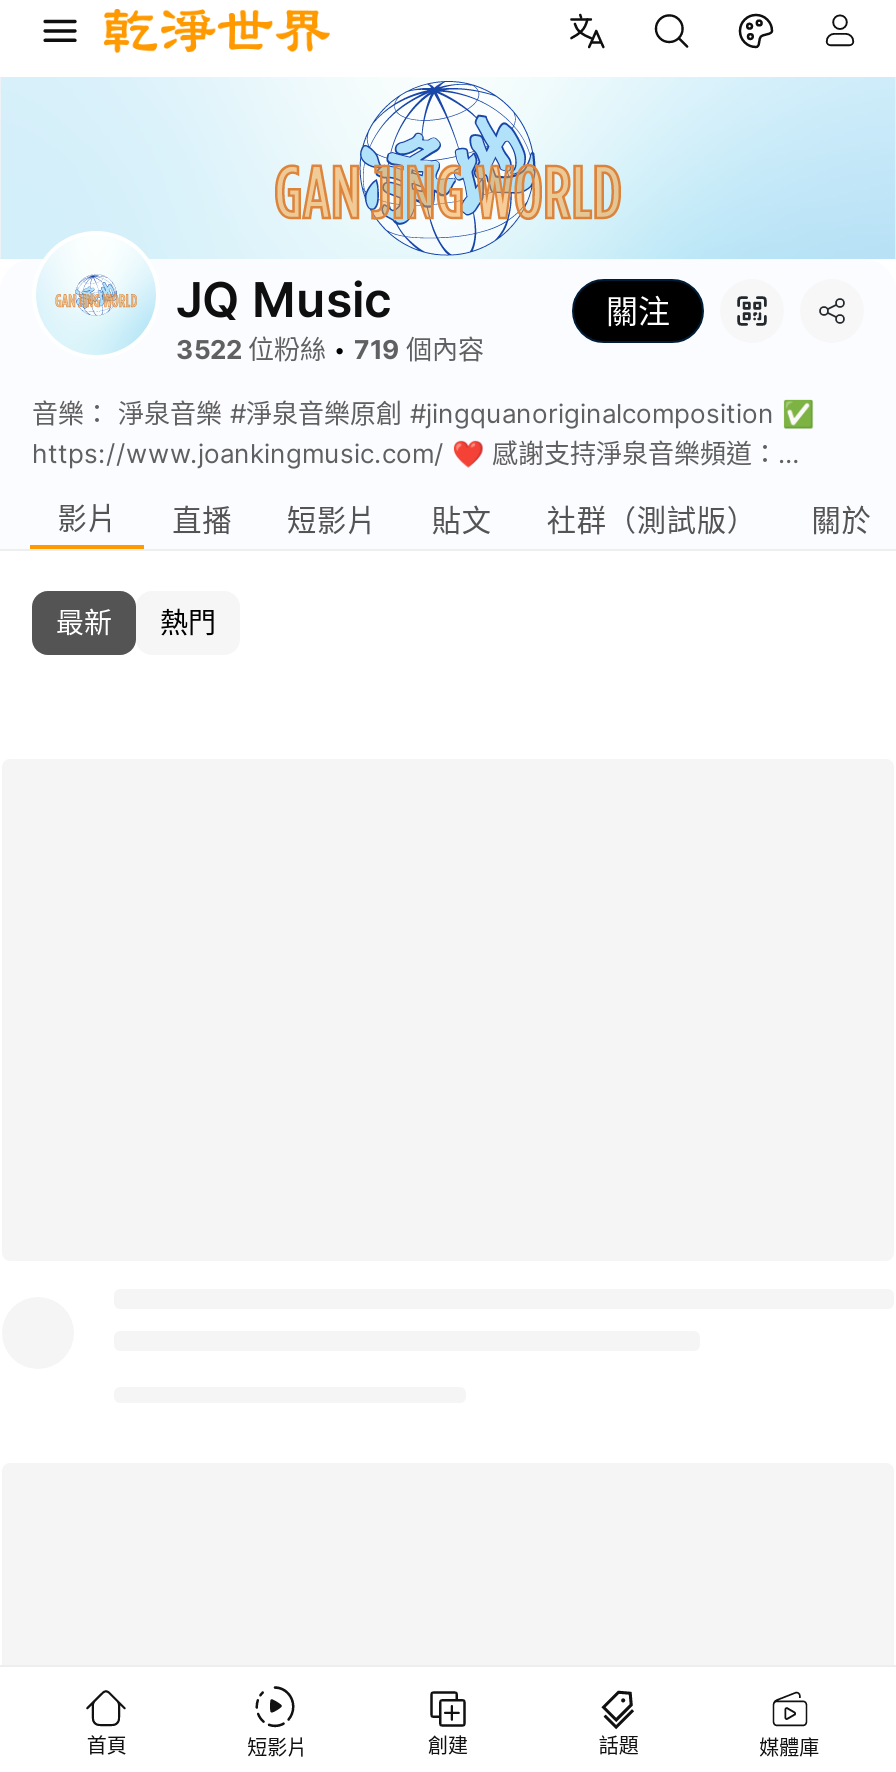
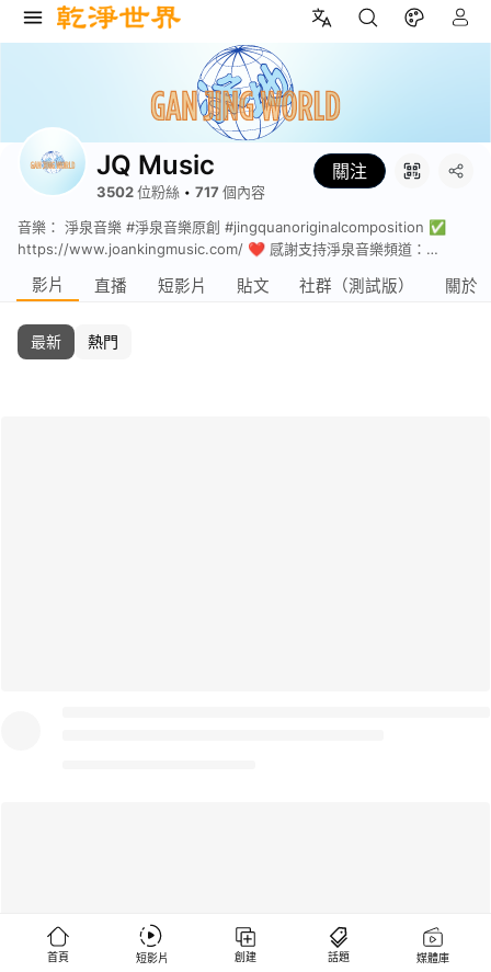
- 3522 位粉絲 • 719 個內容
+ 3502 位粉絲 • 717 個內容
